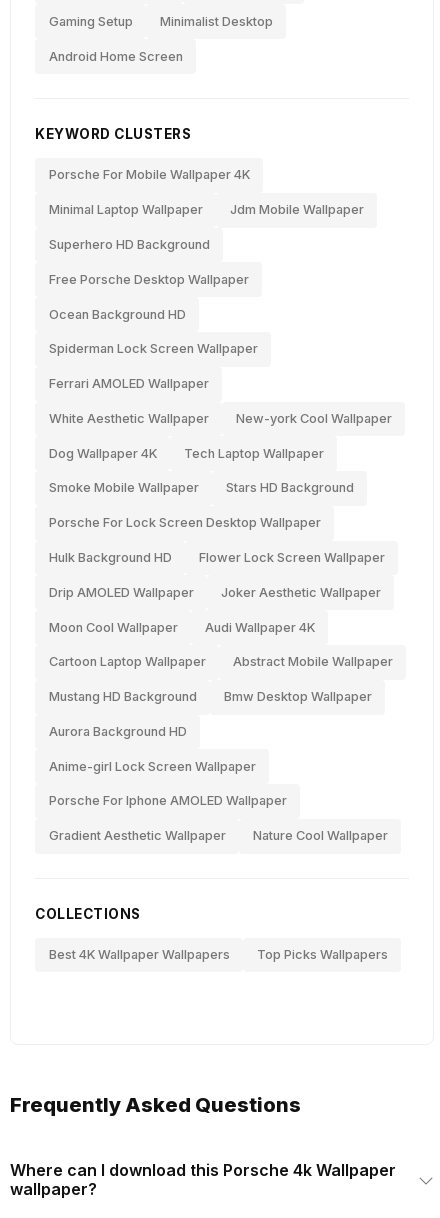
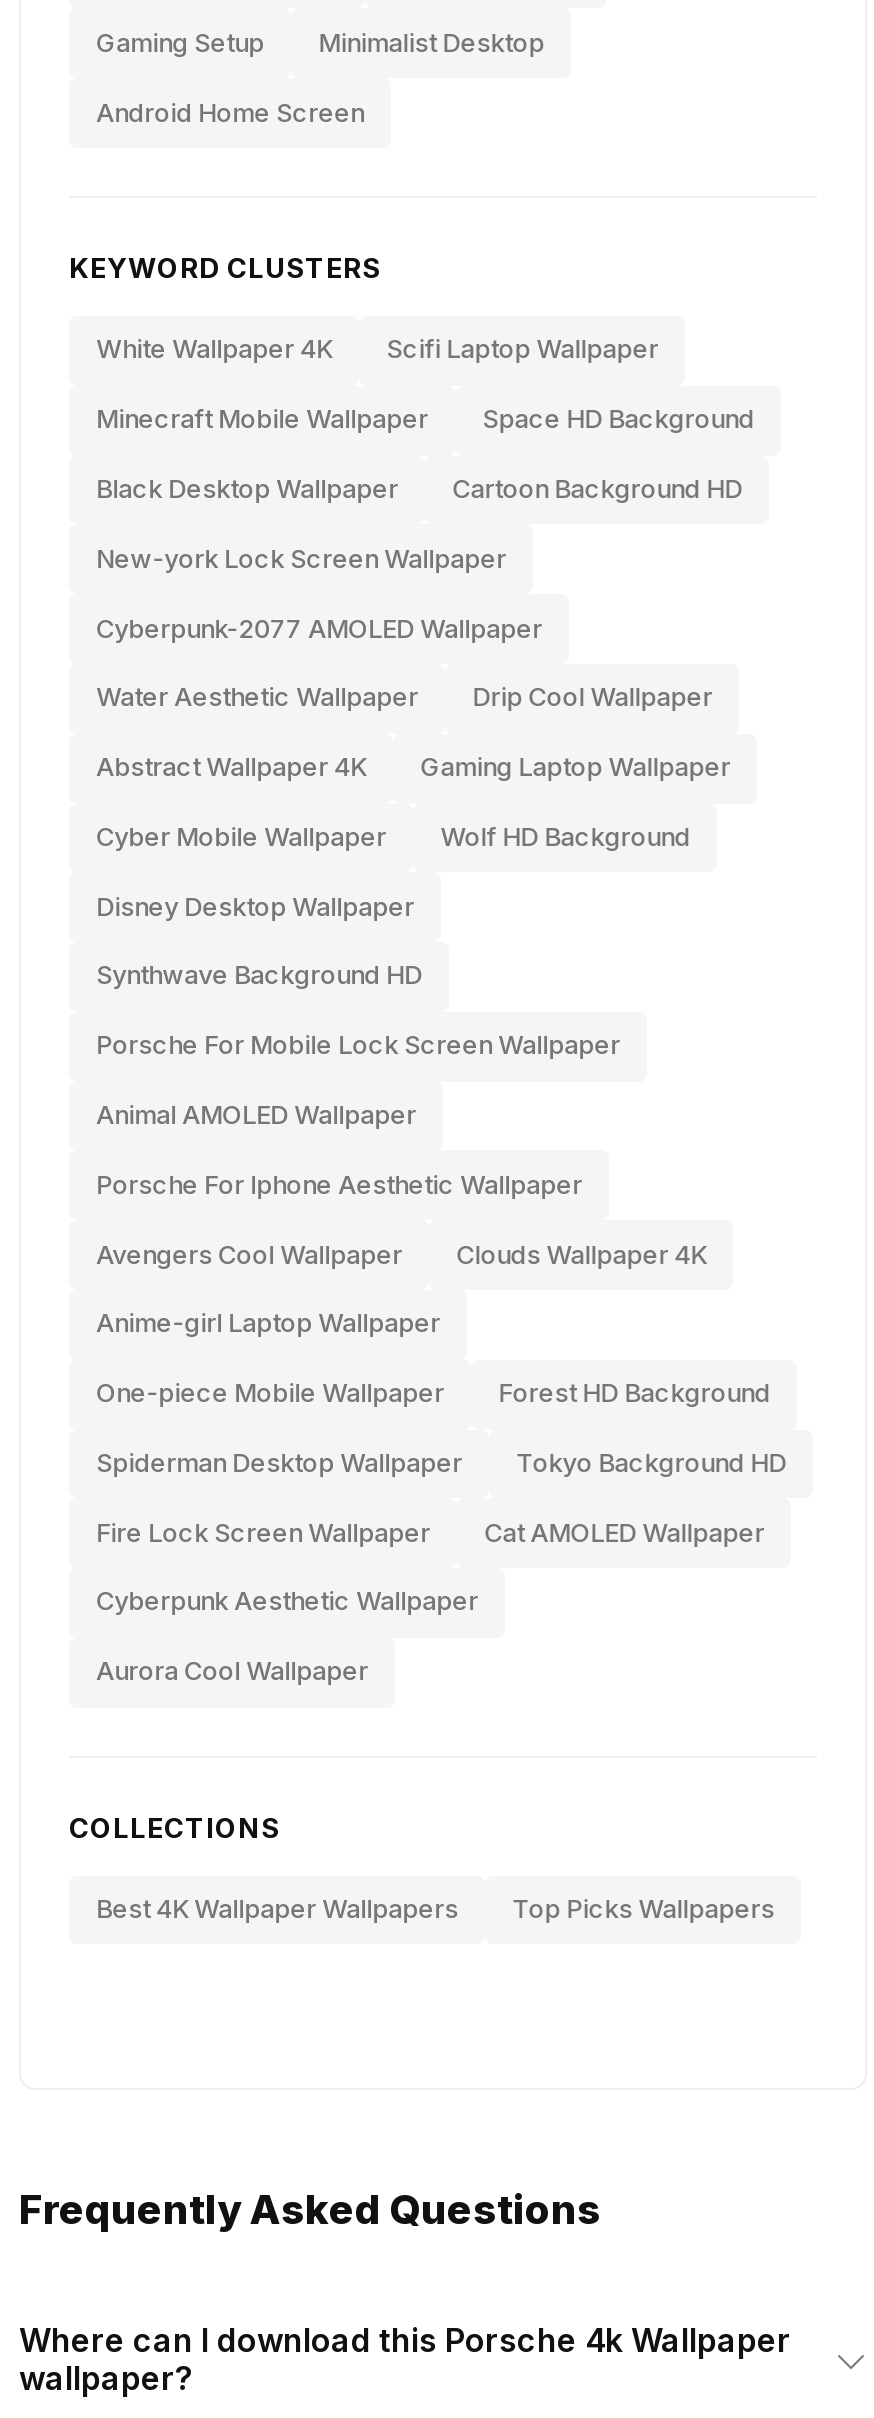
- Porsche For Mobile Wallpaper 4K
+ White Wallpaper 4K
+ Scifi Laptop Wallpaper

- Minimal Laptop Wallpaper
- Jdm Mobile Wallpaper
+ Minecraft Mobile Wallpaper
+ Space HD Background

- Superhero HD Background
+ Black Desktop Wallpaper
+ Cartoon Background HD

- Free Porsche Desktop Wallpaper
+ New-york Lock Screen Wallpaper

- Ocean Background HD
+ Cyberpunk-2077 AMOLED Wallpaper

- Spiderman Lock Screen Wallpaper
+ Water Aesthetic Wallpaper
+ Drip Cool Wallpaper

- Ferrari AMOLED Wallpaper
+ Abstract Wallpaper 4K
+ Gaming Laptop Wallpaper

- White Aesthetic Wallpaper
- New-york Cool Wallpaper
+ Cyber Mobile Wallpaper
+ Wolf HD Background

- Dog Wallpaper 4K
- Tech Laptop Wallpaper
+ Disney Desktop Wallpaper

- Smoke Mobile Wallpaper
- Stars HD Background
+ Synthwave Background HD

- Porsche For Lock Screen Desktop Wallpaper
+ Porsche For Mobile Lock Screen Wallpaper

- Hulk Background HD
- Flower Lock Screen Wallpaper
+ Animal AMOLED Wallpaper

- Drip AMOLED Wallpaper
- Joker Aesthetic Wallpaper
+ Porsche For Iphone Aesthetic Wallpaper

- Moon Cool Wallpaper
- Audi Wallpaper 4K
+ Avengers Cool Wallpaper
+ Clouds Wallpaper 4K

- Cartoon Laptop Wallpaper
- Abstract Mobile Wallpaper
+ Anime-girl Laptop Wallpaper

- Mustang HD Background
- Bmw Desktop Wallpaper
+ One-piece Mobile Wallpaper
+ Forest HD Background

- Aurora Background HD
+ Spiderman Desktop Wallpaper
+ Tokyo Background HD

- Anime-girl Lock Screen Wallpaper
+ Fire Lock Screen Wallpaper
+ Cat AMOLED Wallpaper

- Porsche For Iphone AMOLED Wallpaper
+ Cyberpunk Aesthetic Wallpaper

- Gradient Aesthetic Wallpaper
- Nature Cool Wallpaper
+ Aurora Cool Wallpaper
